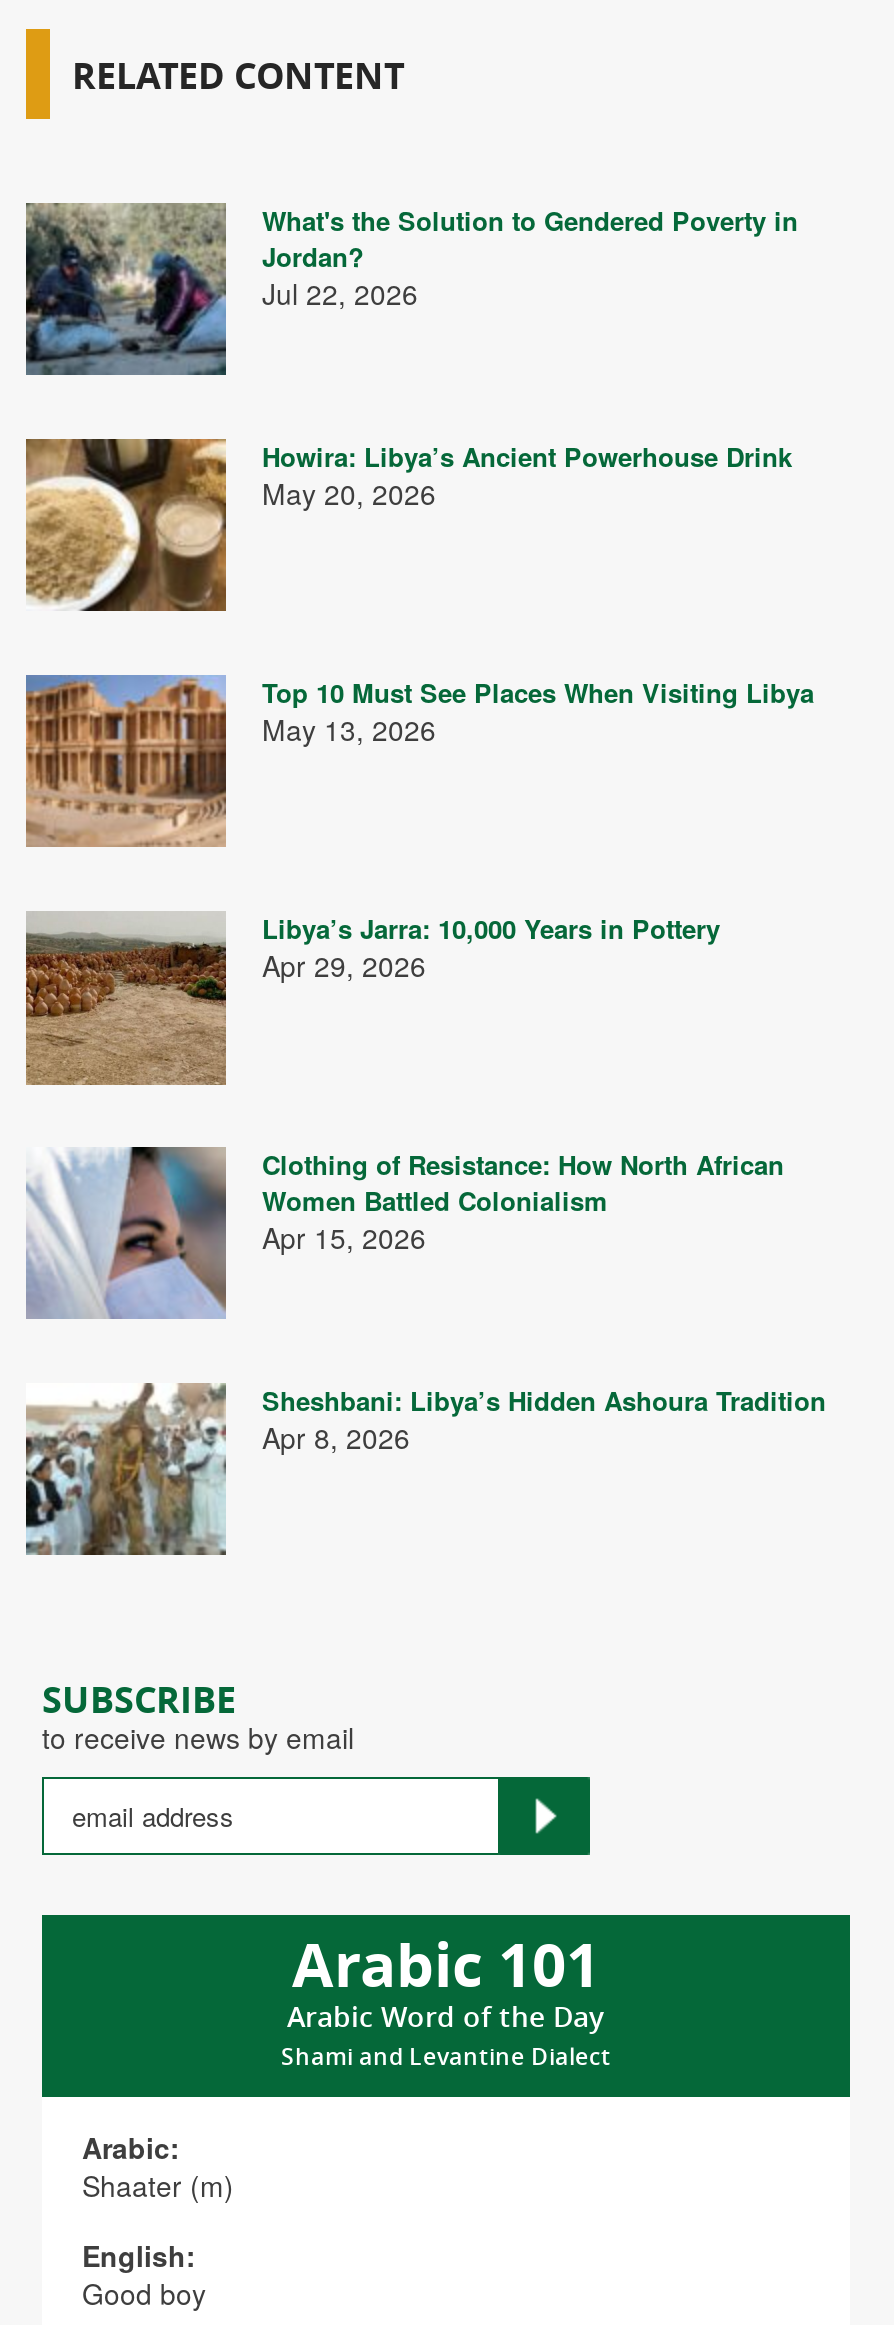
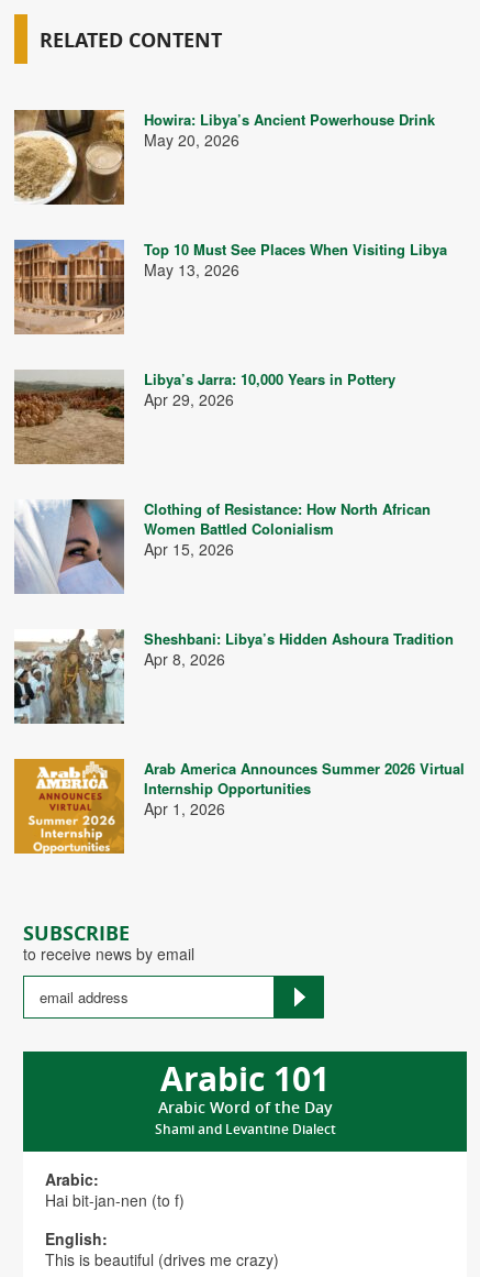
- [image]
- What's the Solution to Gendered Poverty in
- Jordan?
- Jul 22, 2026

moved up: [image] | Howira: Libya’s Ancient Powerhouse Drink | May 20, 2026 | ... | Sheshbani: Libya’s Hidden Ashoura Tradition | Apr 8, 2026

moved up: [image]

+ [image]
+ Arab America Announces Summer 2026 Virtual
+ Internship Opportunities
+ Apr 1, 2026

- Shaater (m)
+ Hai bit-jan-nen (to f)

- Good boy
+ This is beautiful (drives me crazy)
